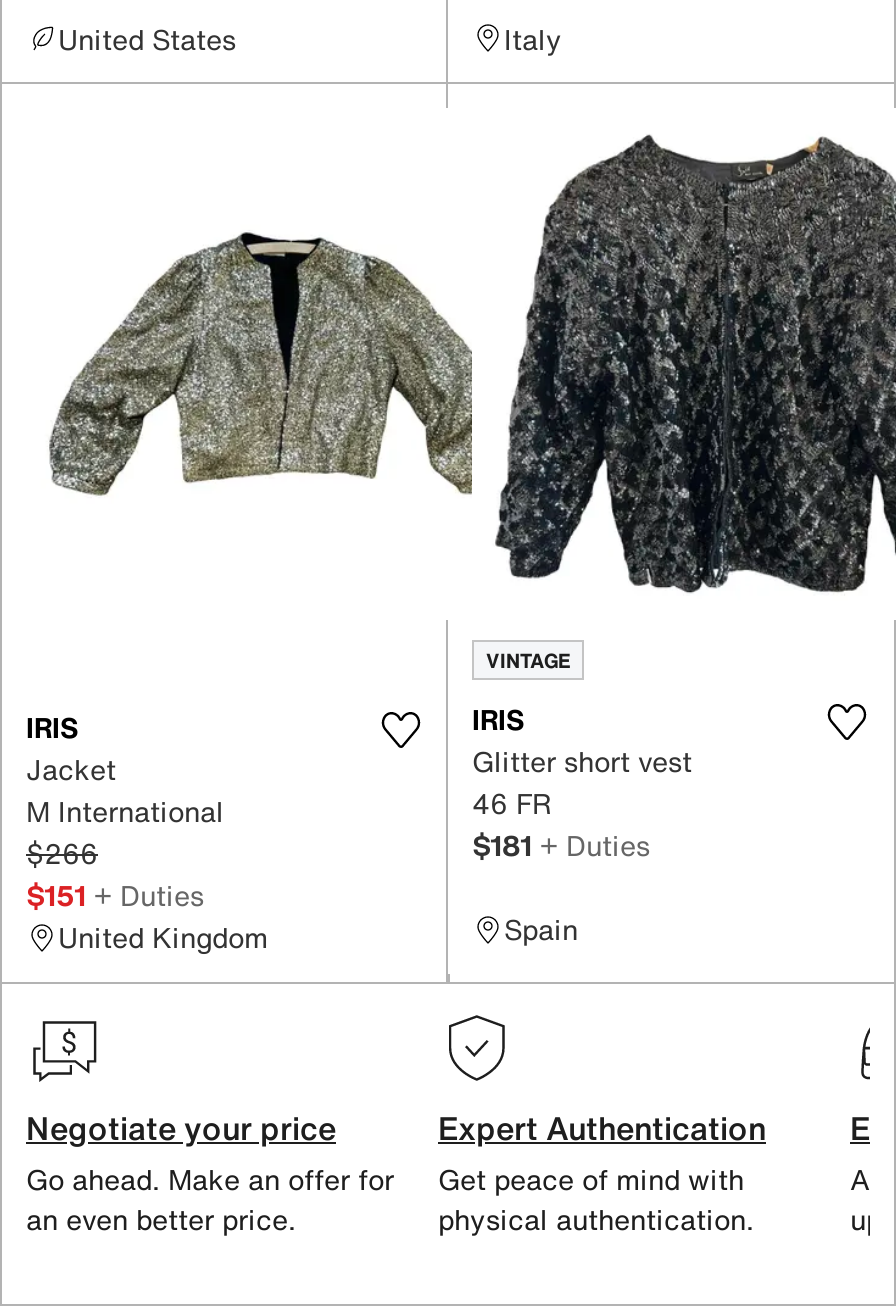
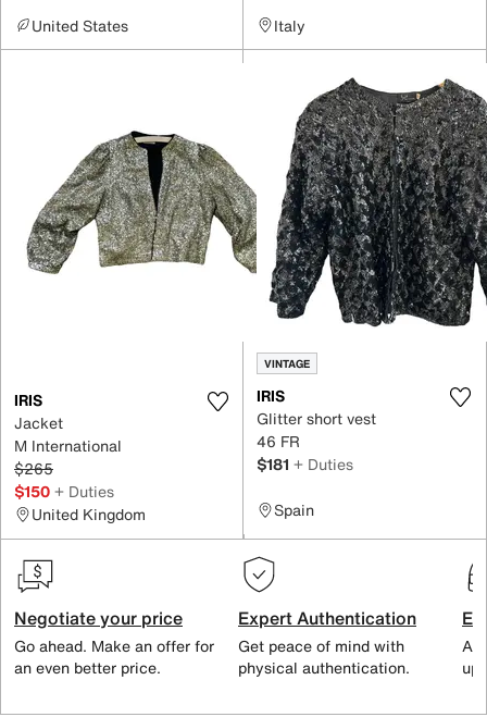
- $266
+ $265

- $151 + Duties
+ $150 + Duties
